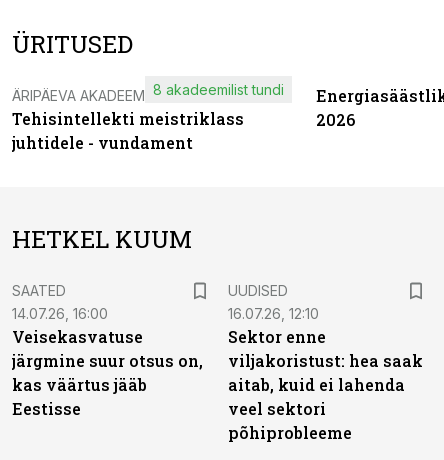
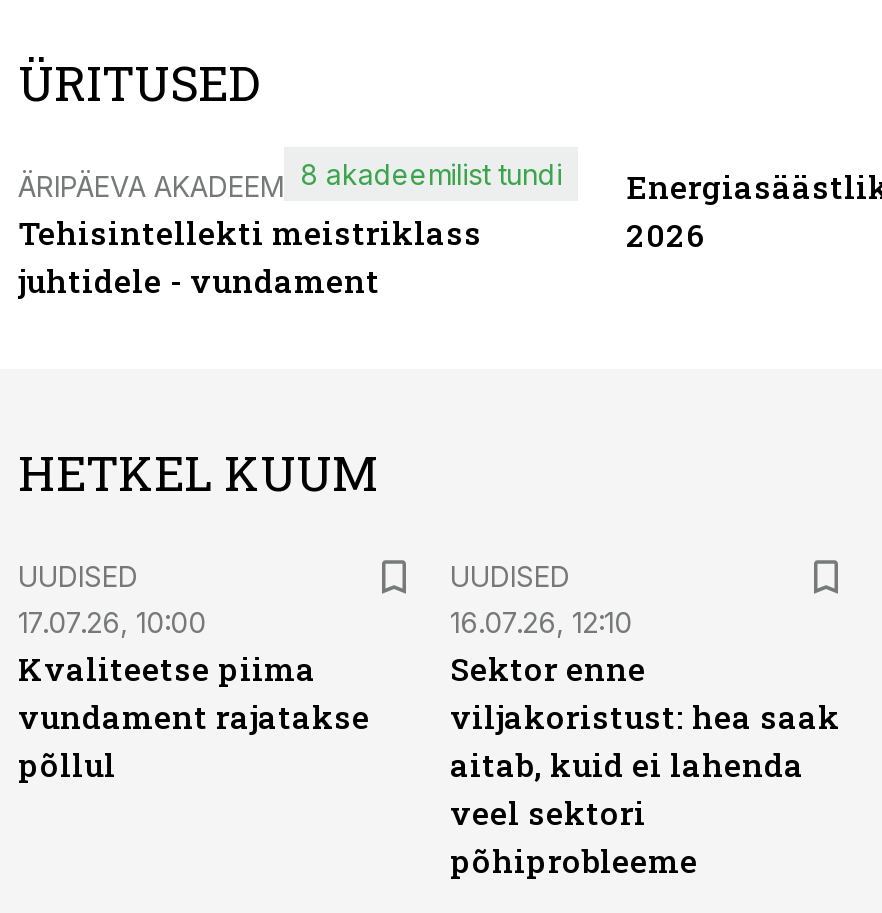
- SAATED
- 14.07.26, 16:00
- Veisekasvatuse
- järgmine suur otsus on,
- kas väärtus jääb
- Eestisse
+ UUDISED
+ 17.07.26, 10:00
+ Kvaliteetse piima
+ vundament rajatakse
+ põllul
